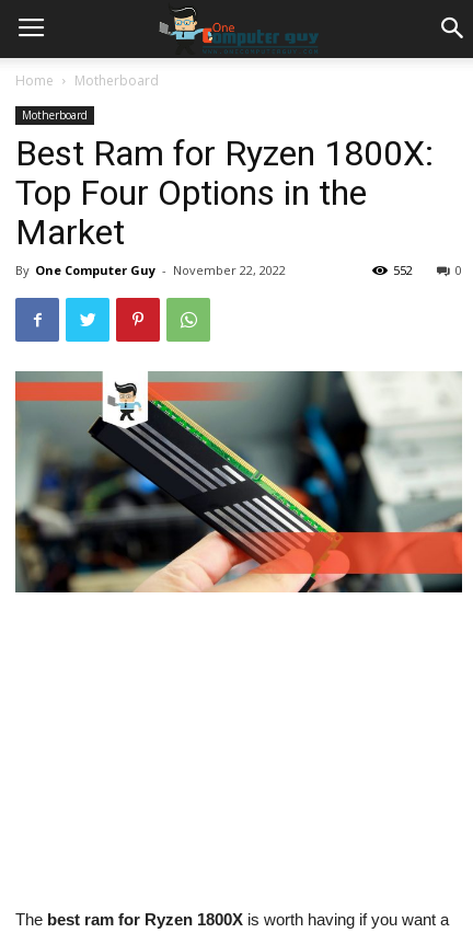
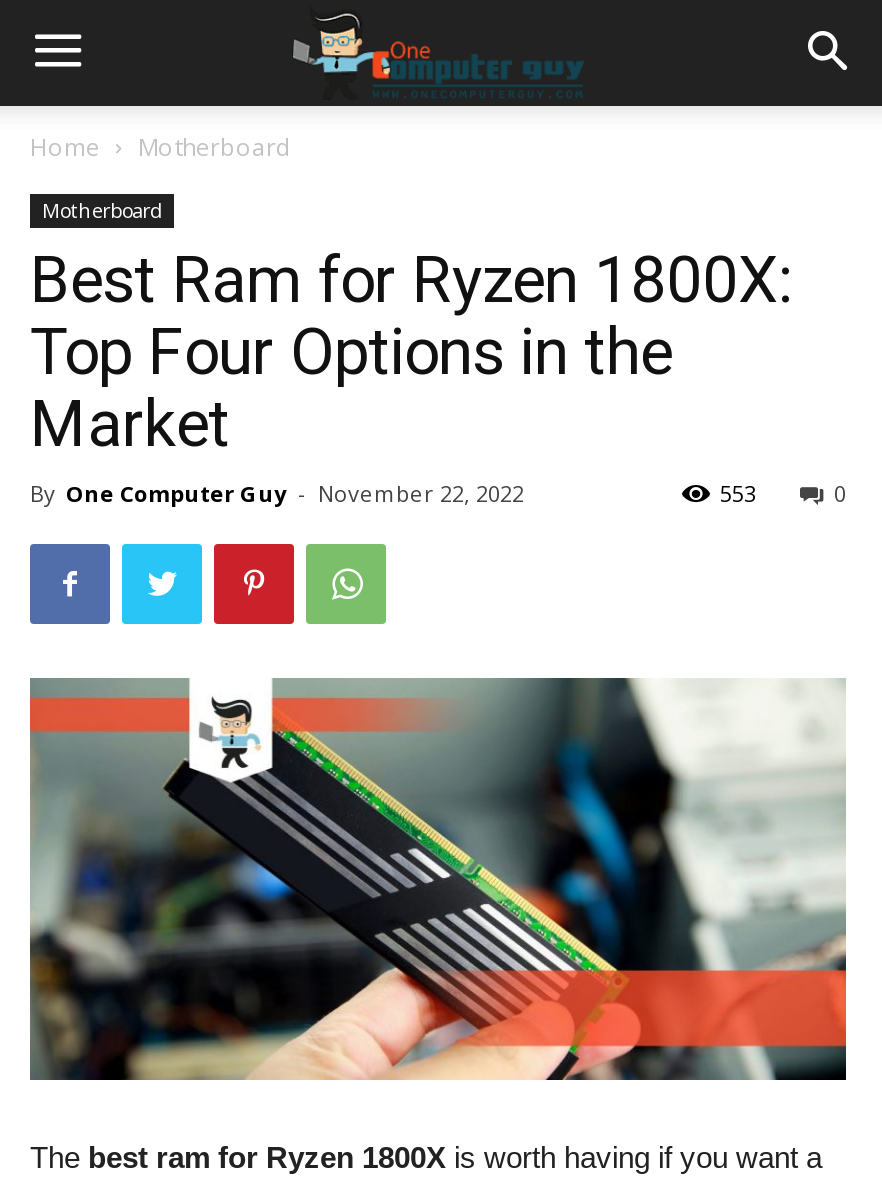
- 552
+ 553
